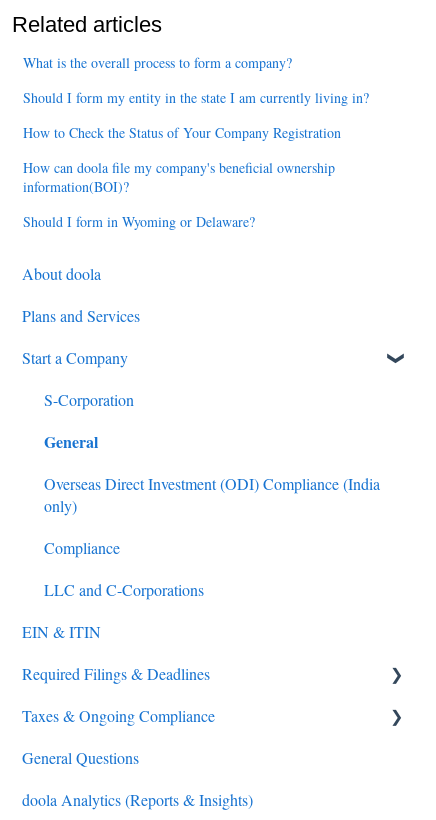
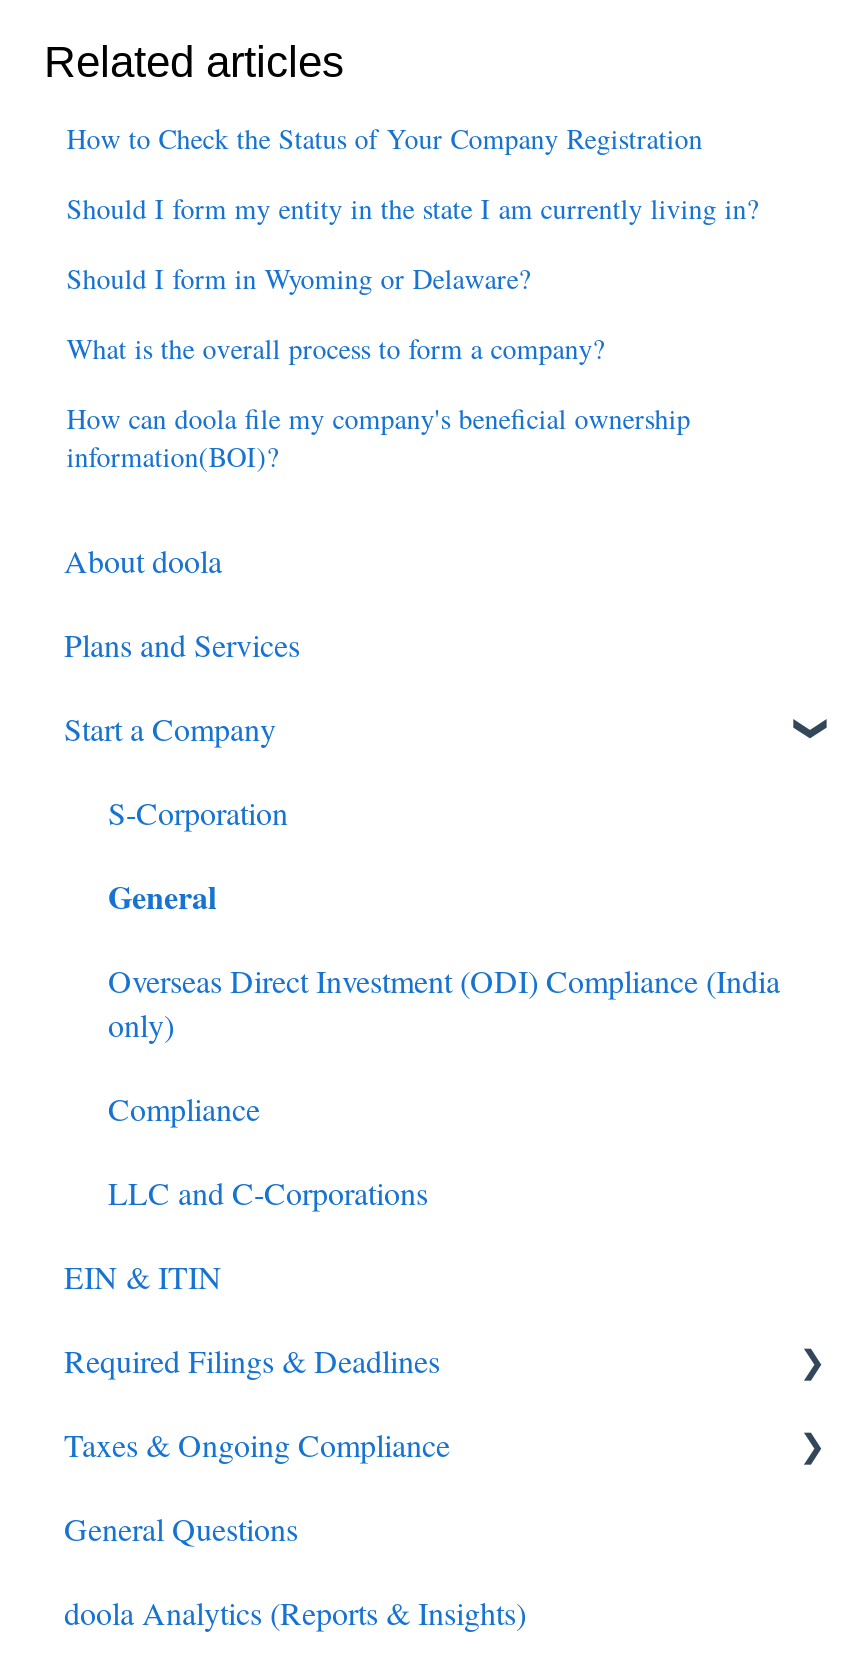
moved down: What is the overall process to form a company?

moved up: Should I form my entity in the state I am currently living in? | How to Check the Status of Your Company Registration

moved down: How can doola file my company's beneficial ownership | information(BOI)?

moved up: Should I form in Wyoming or Delaware?
